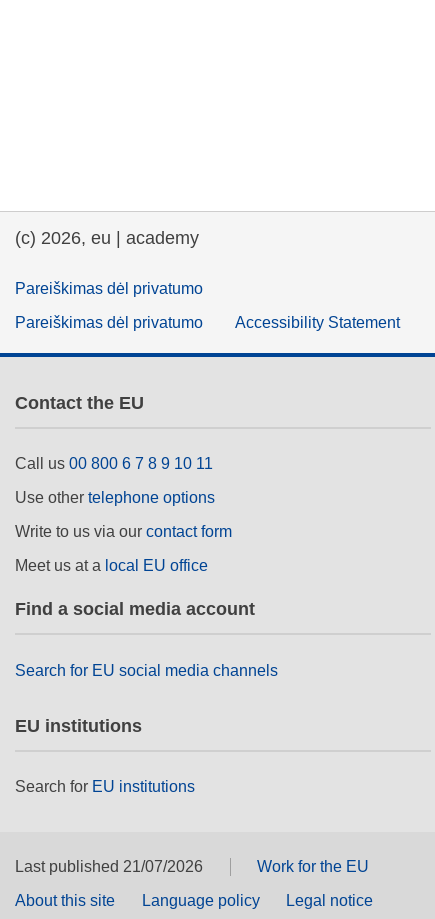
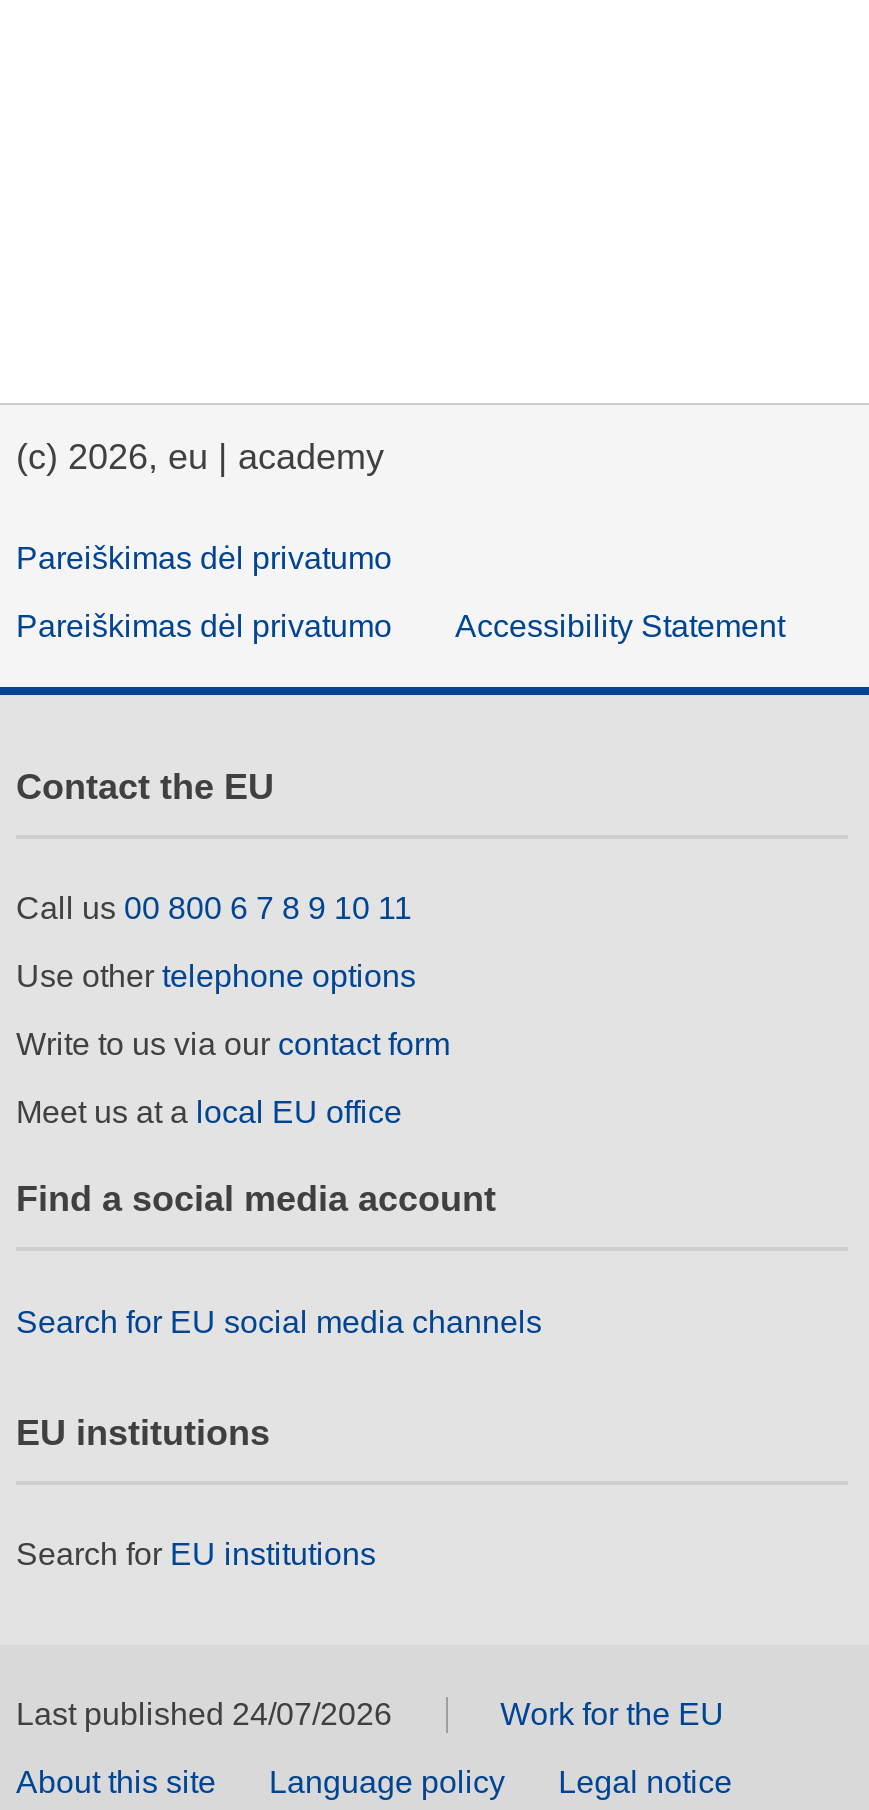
- Last published 21/07/2026
+ Last published 24/07/2026
